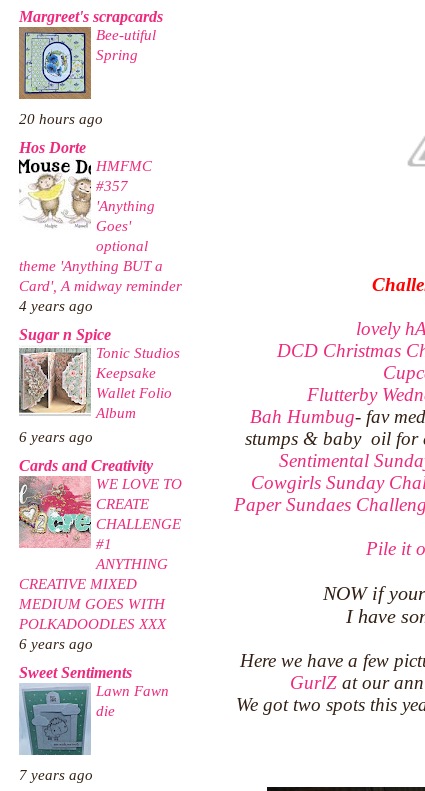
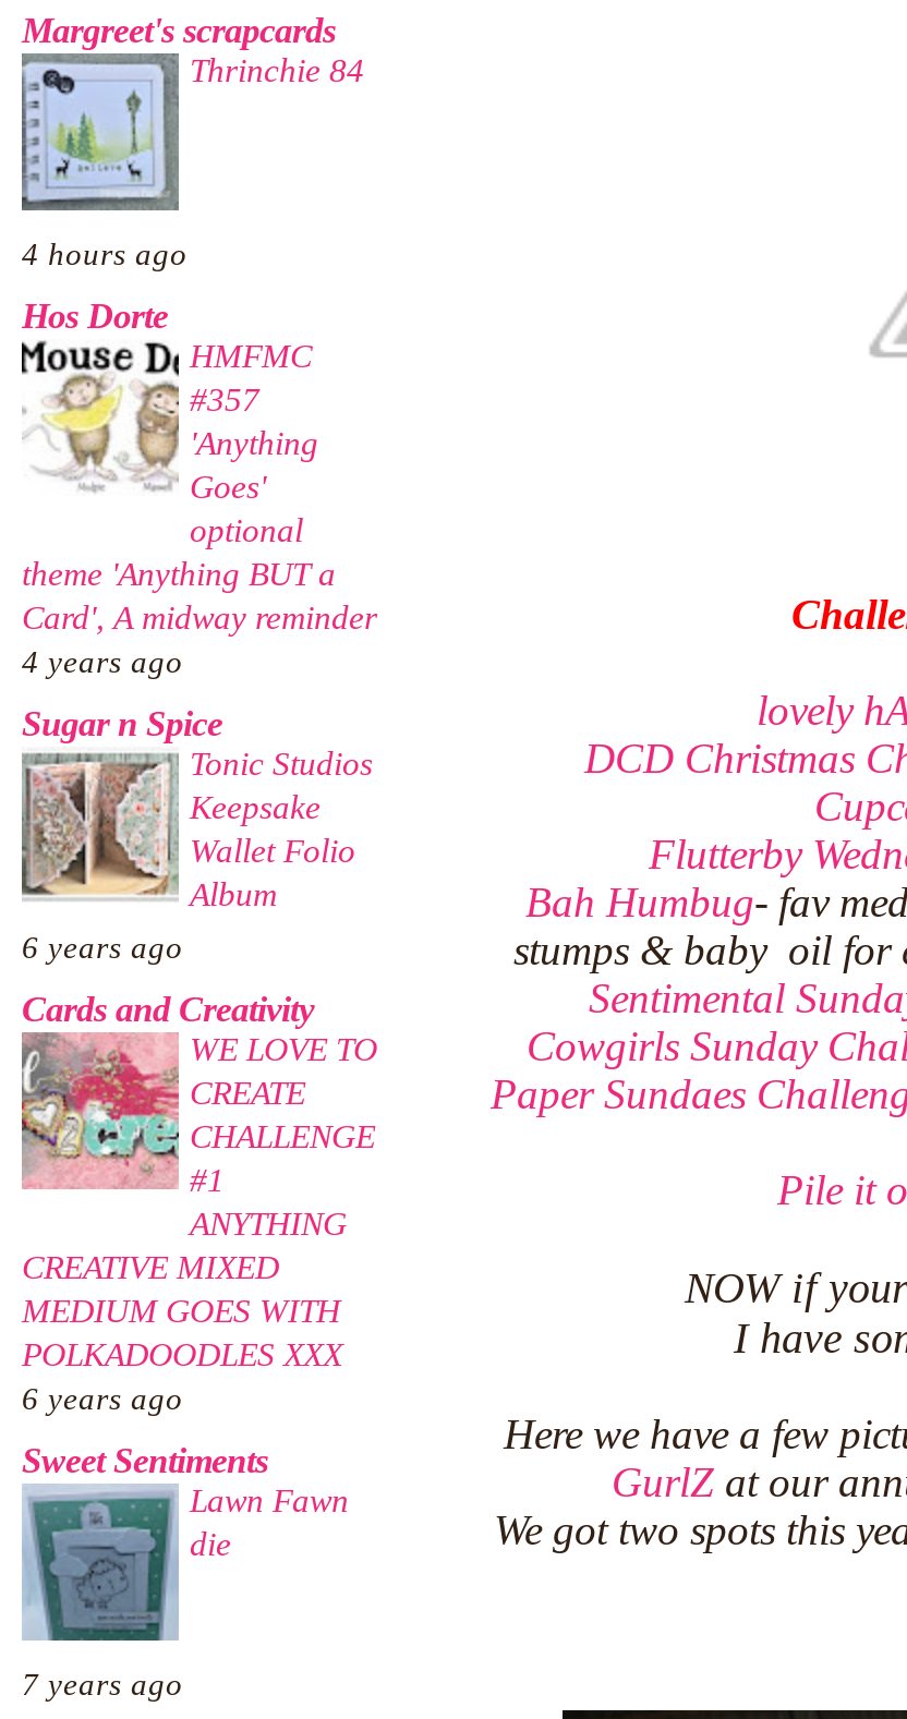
- [image]
- Bee-utiful
- Spring
+ [image]
+ Thrinchie 84

- 20 hours ago
+ 4 hours ago
